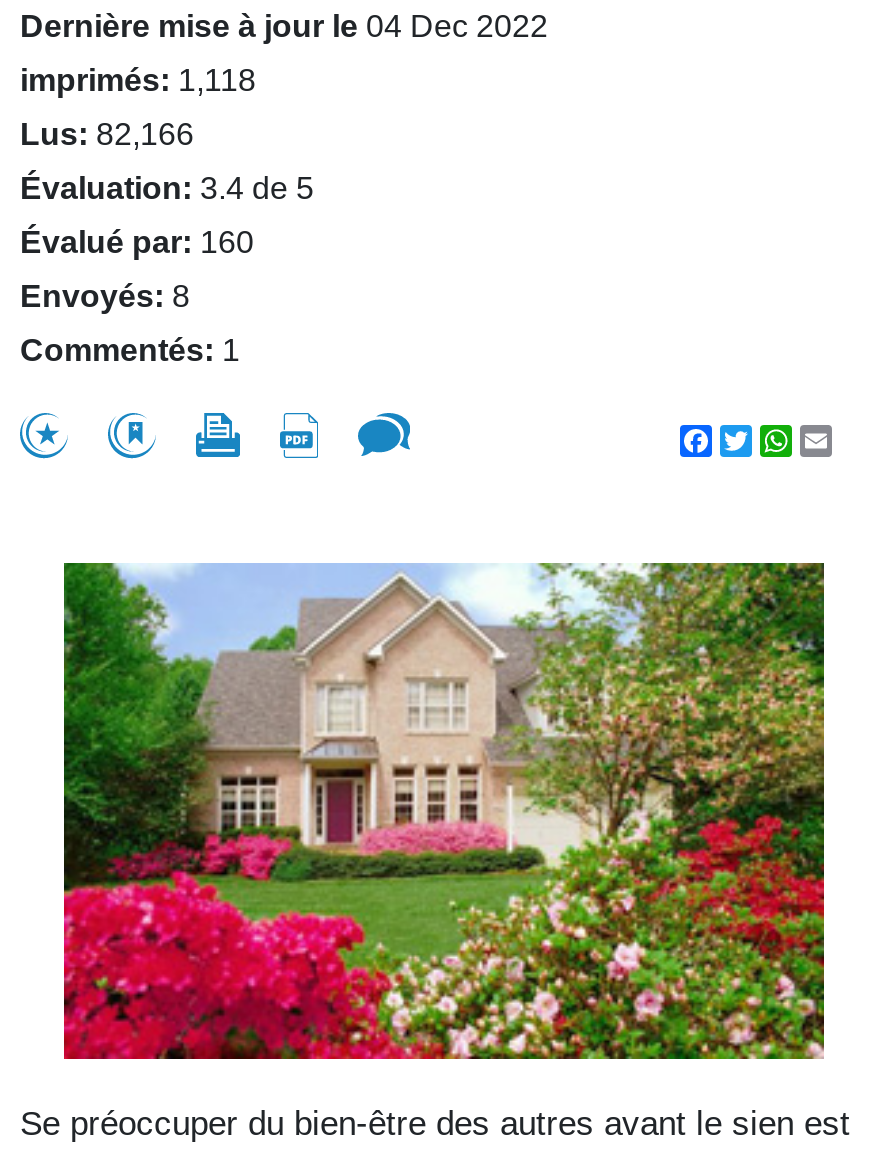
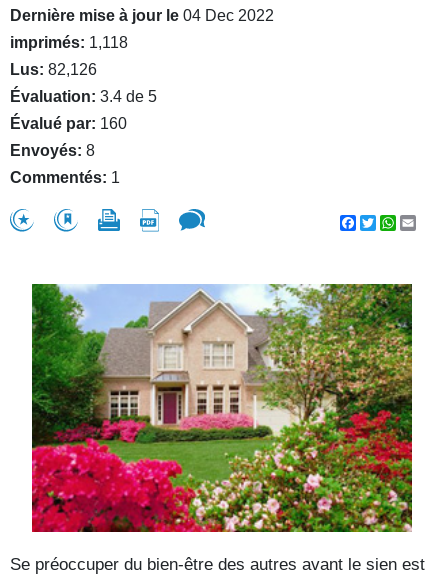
- Lus: 82,166
+ Lus: 82,126
